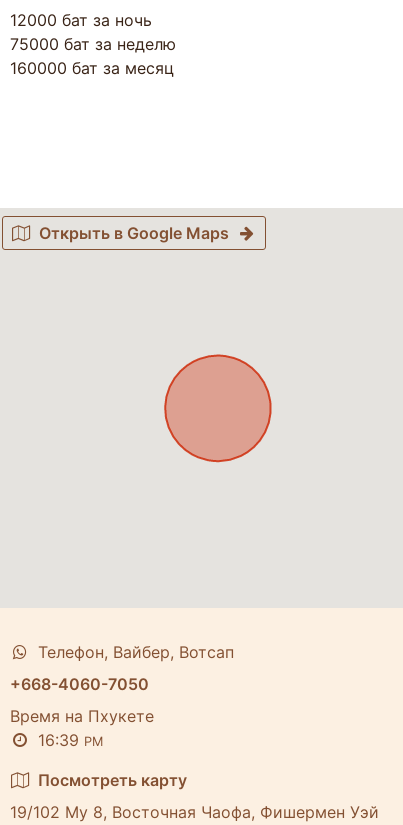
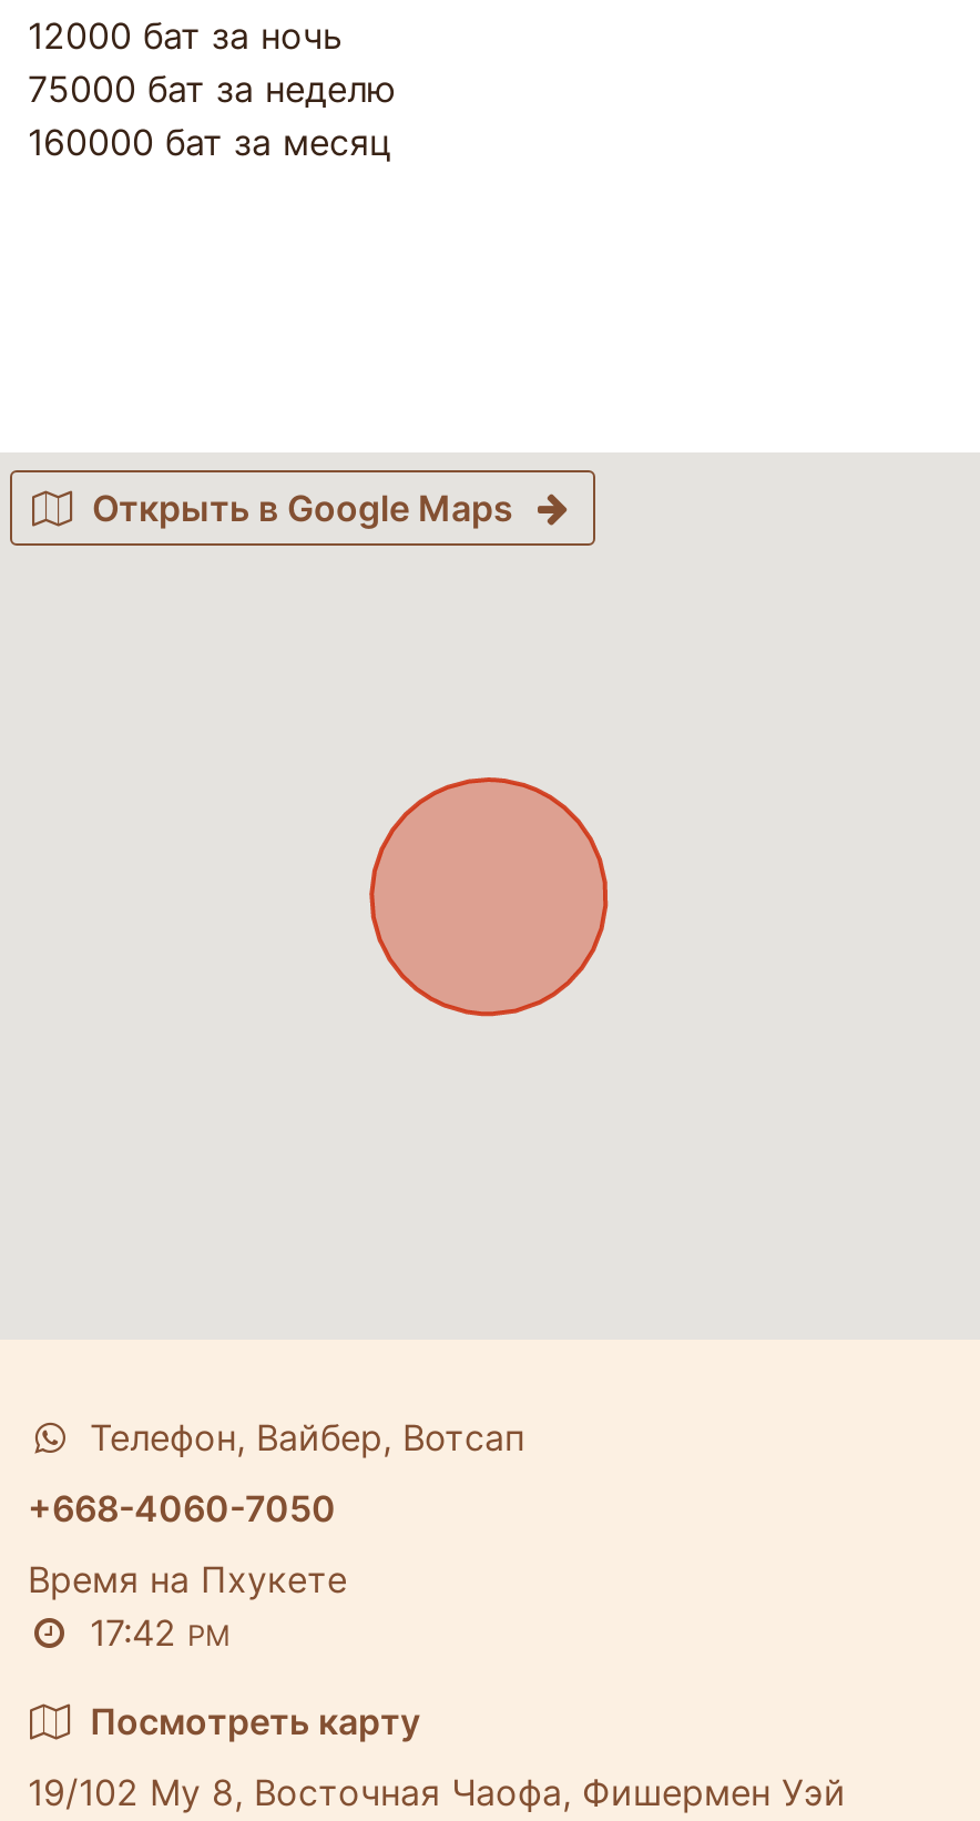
- 16:39 PM
+ 17:42 PM
